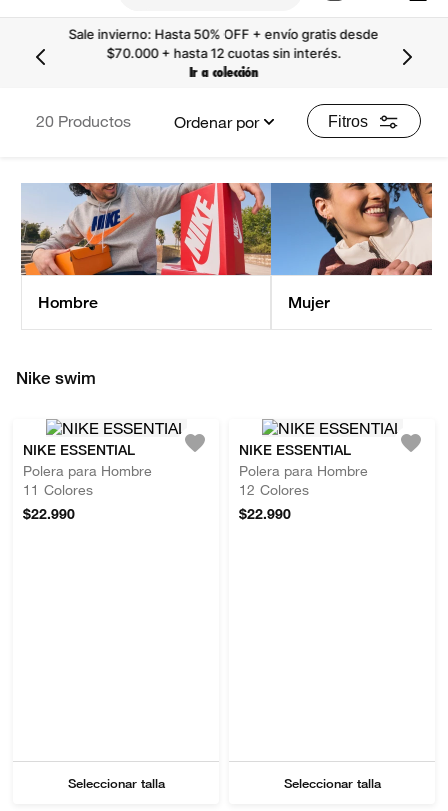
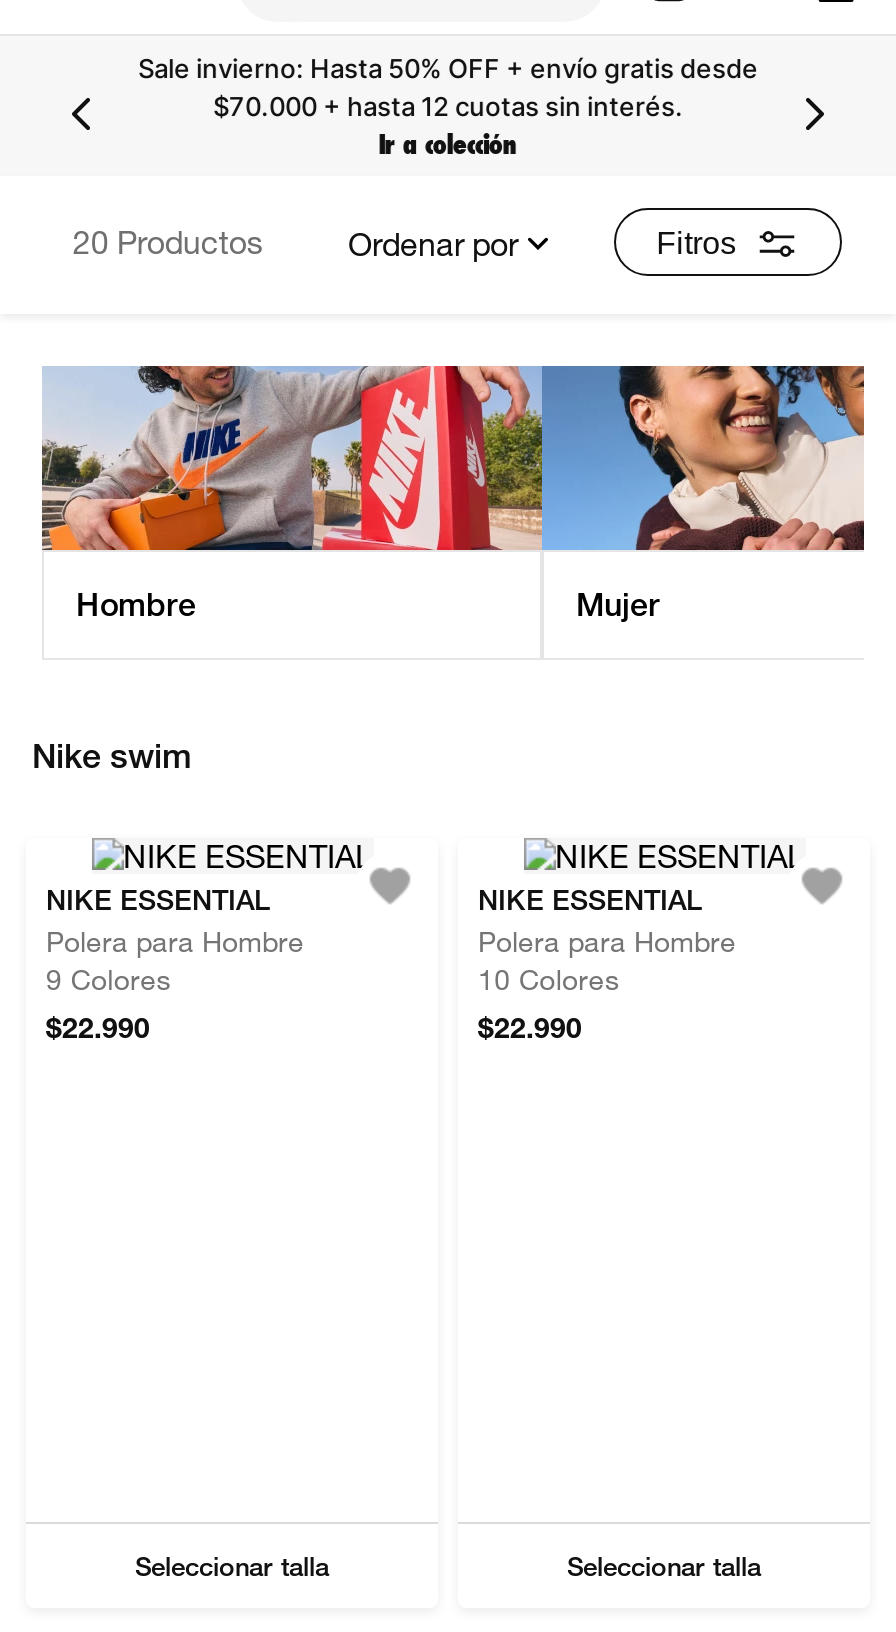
- 11 Colores
+ 9 Colores

- 12 Colores
+ 10 Colores
